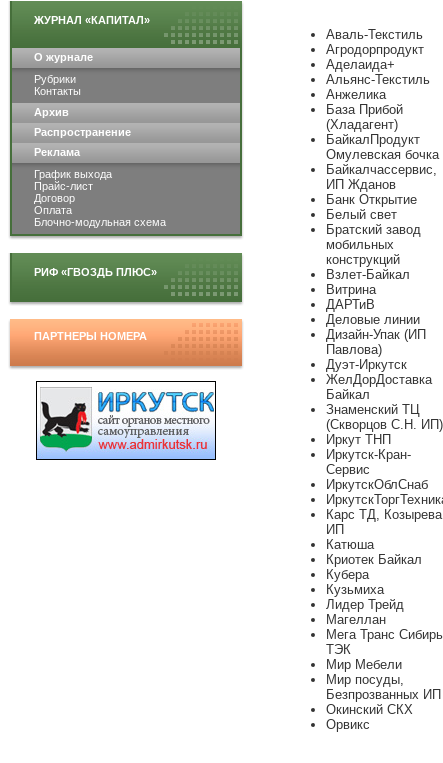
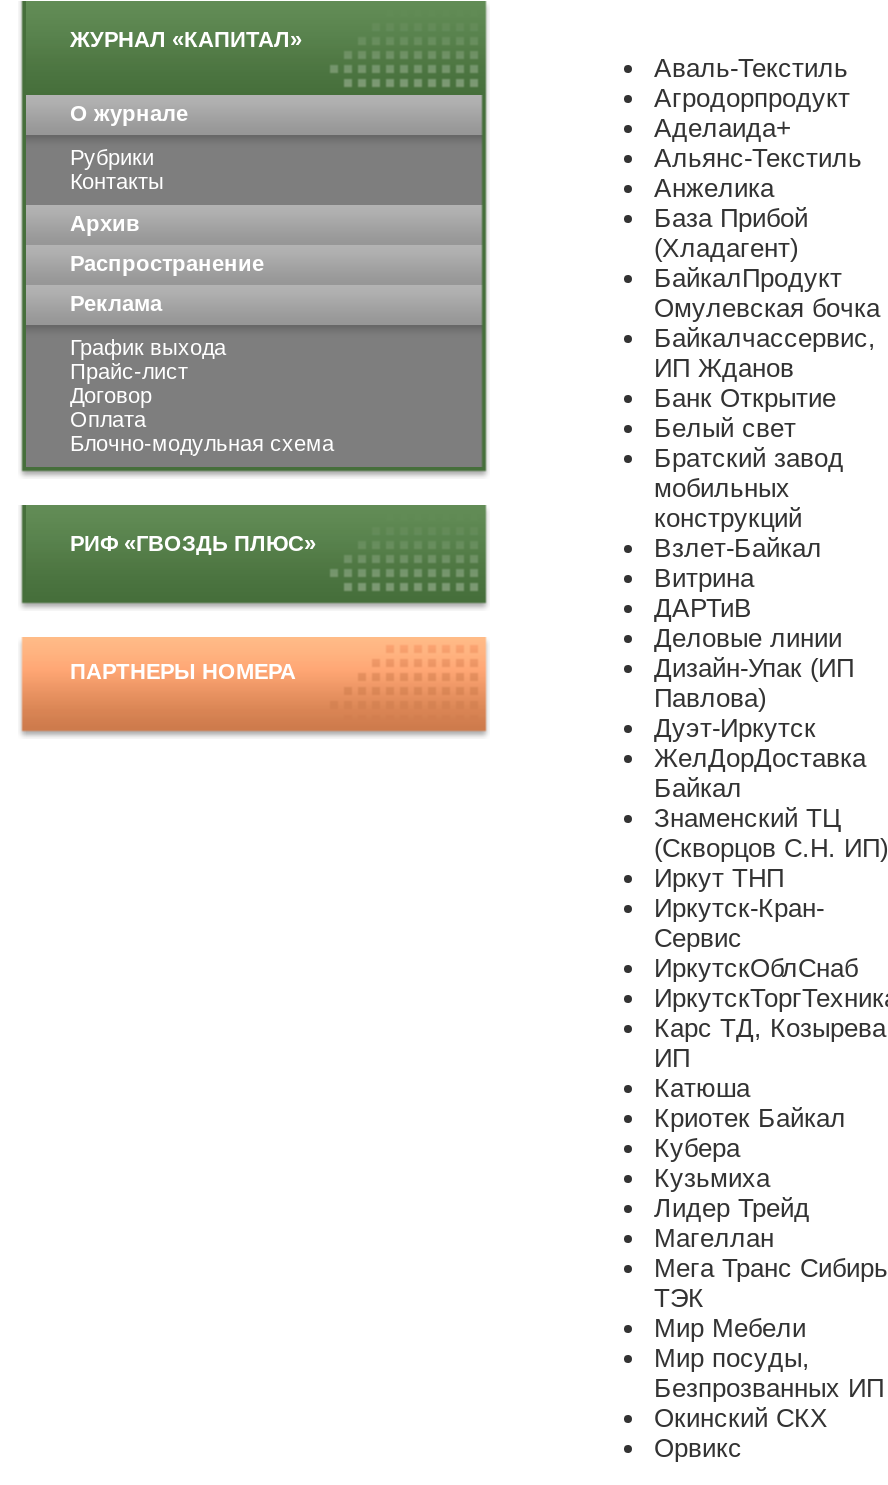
- [image]
